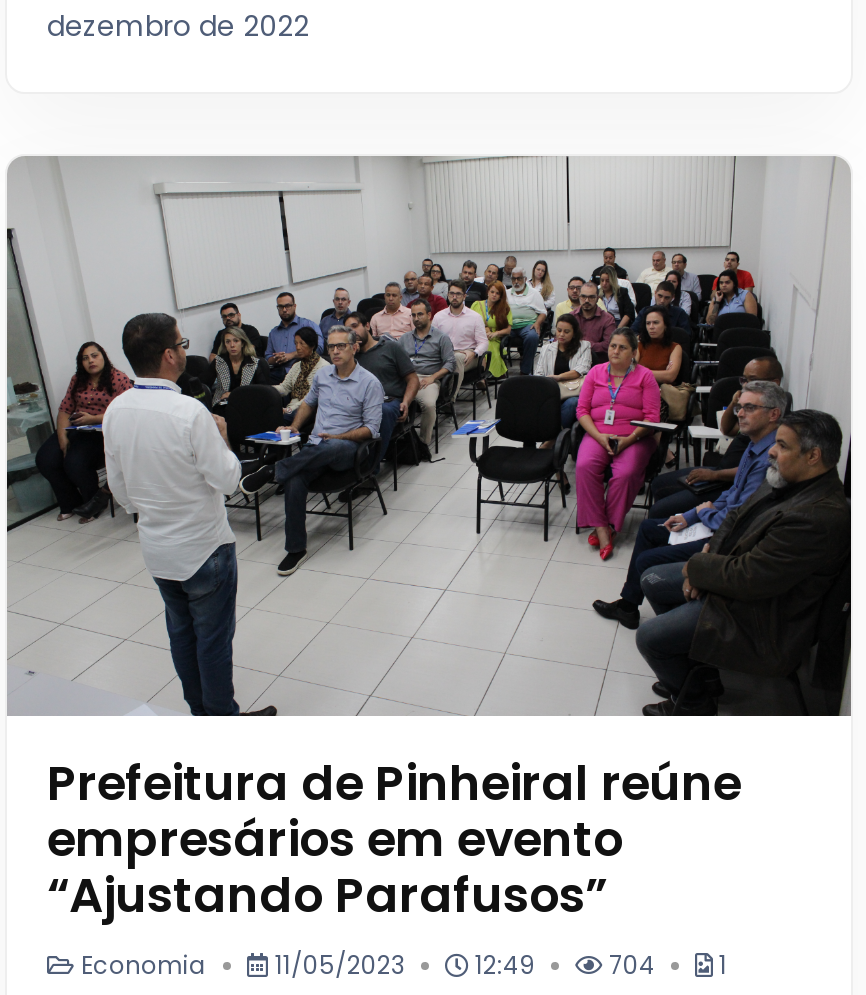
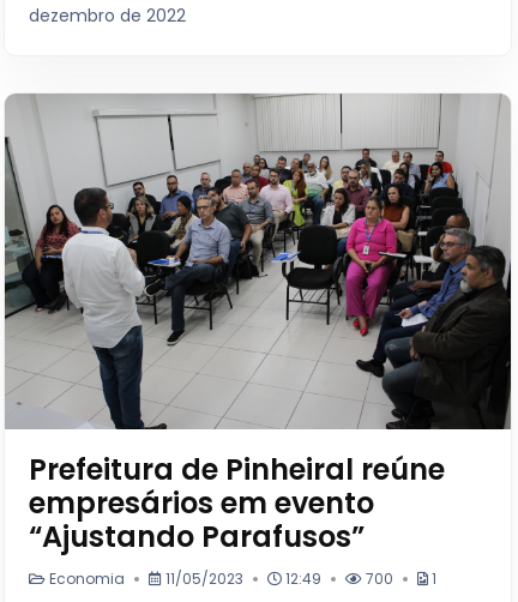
- 704 1
+ 700 1
